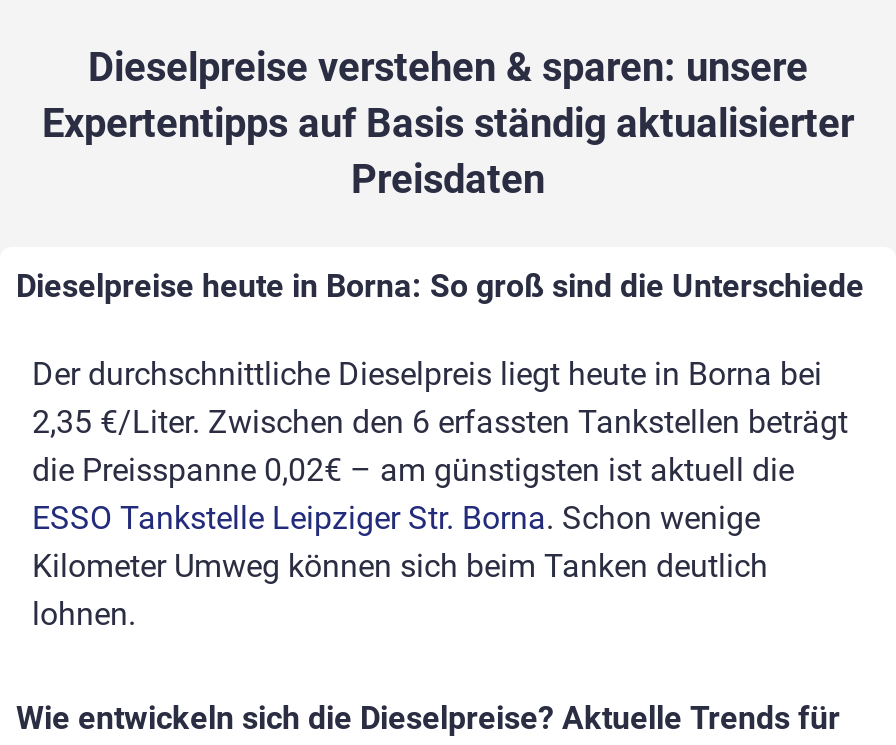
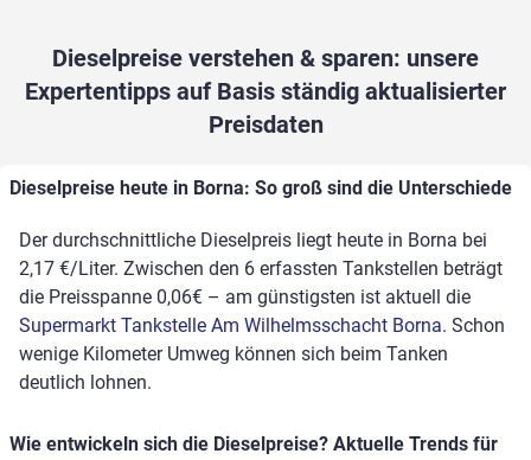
- 2,35 €/Liter. Zwischen den 6 erfassten Tankstellen beträgt
- die Preisspanne 0,02€ – am günstigsten ist aktuell die
- ESSO Tankstelle Leipziger Str. Borna. Schon wenige
- Kilometer Umweg können sich beim Tanken deutlich
- lohnen.
+ 2,17 €/Liter. Zwischen den 6 erfassten Tankstellen beträgt
+ die Preisspanne 0,06€ – am günstigsten ist aktuell die
+ Supermarkt Tankstelle Am Wilhelmsschacht Borna. Schon
+ wenige Kilometer Umweg können sich beim Tanken
+ deutlich lohnen.
